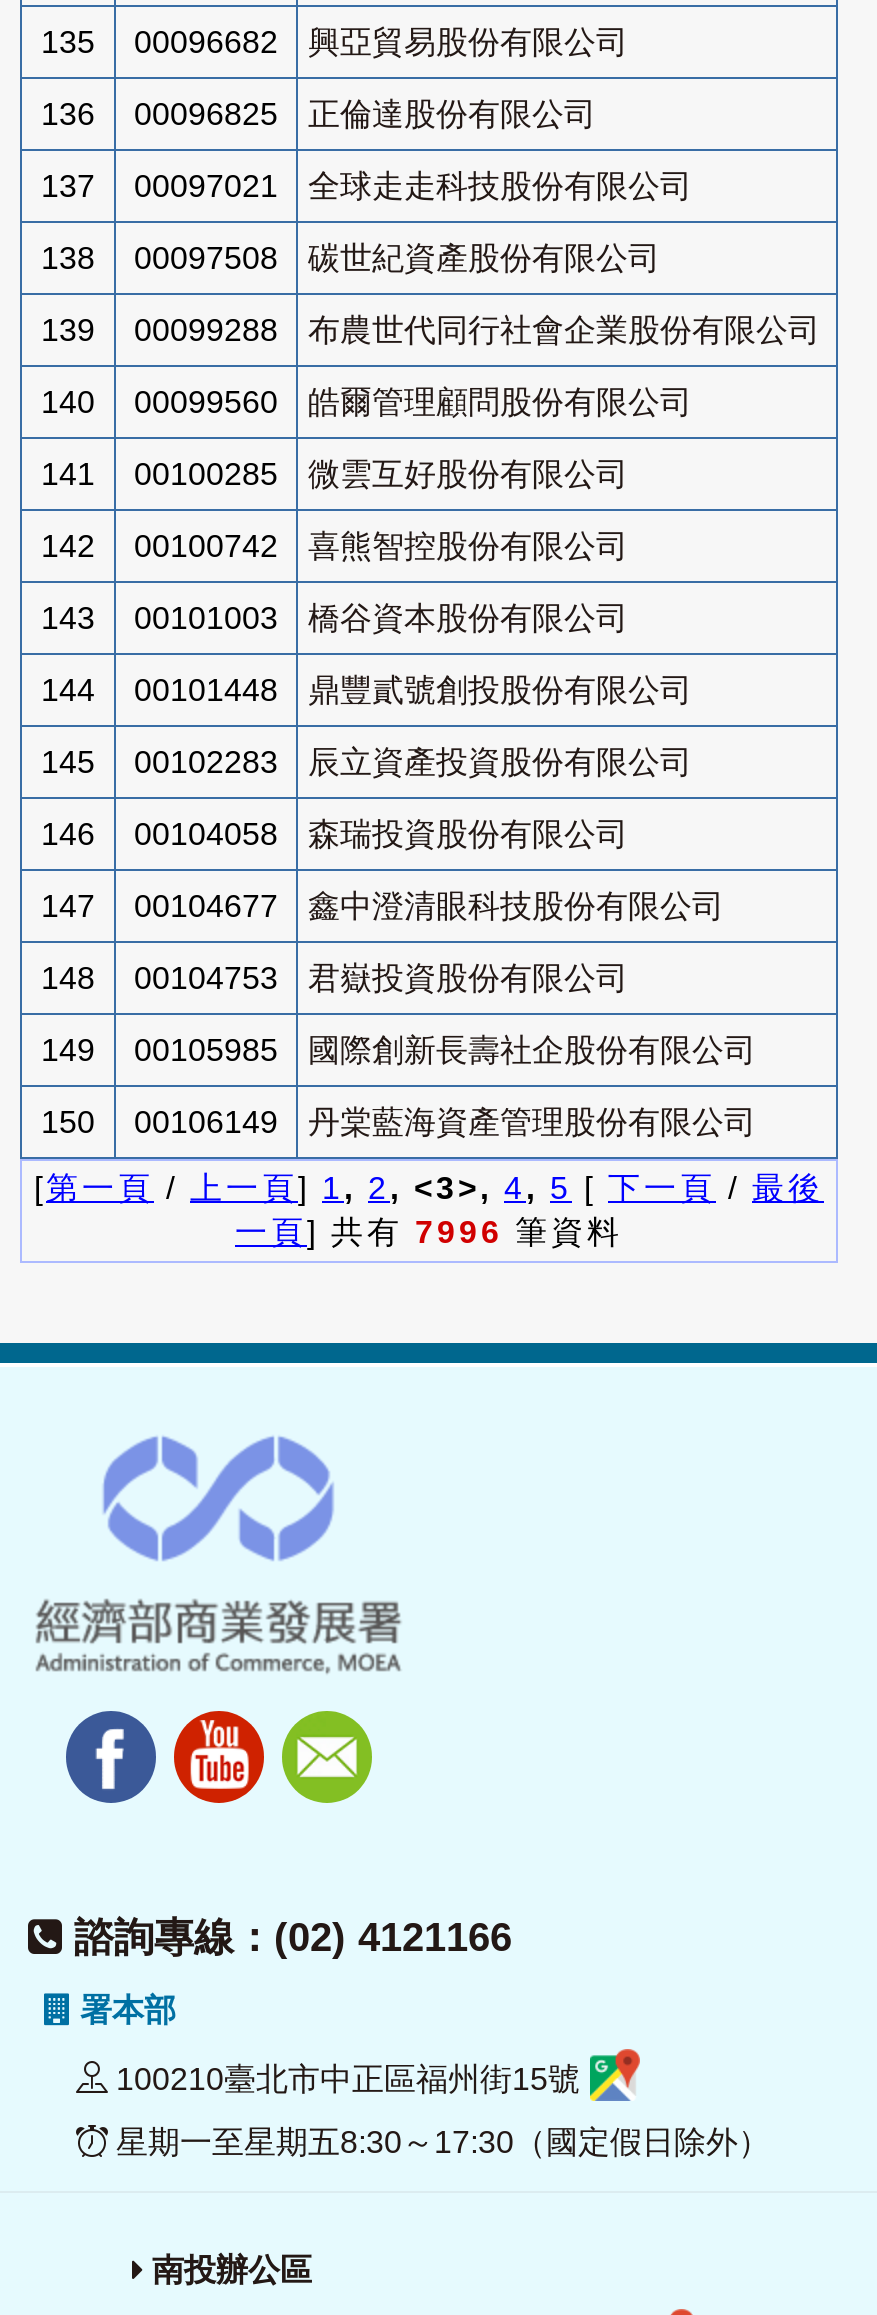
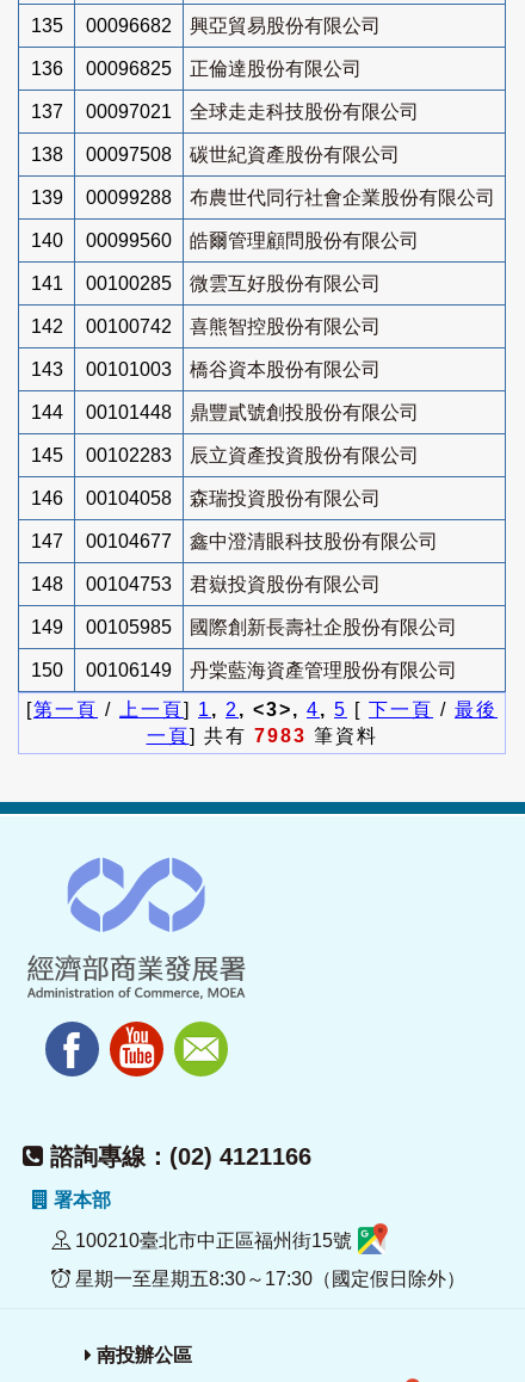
- 一頁] 共有7996筆資料
+ 一頁] 共有7983筆資料
